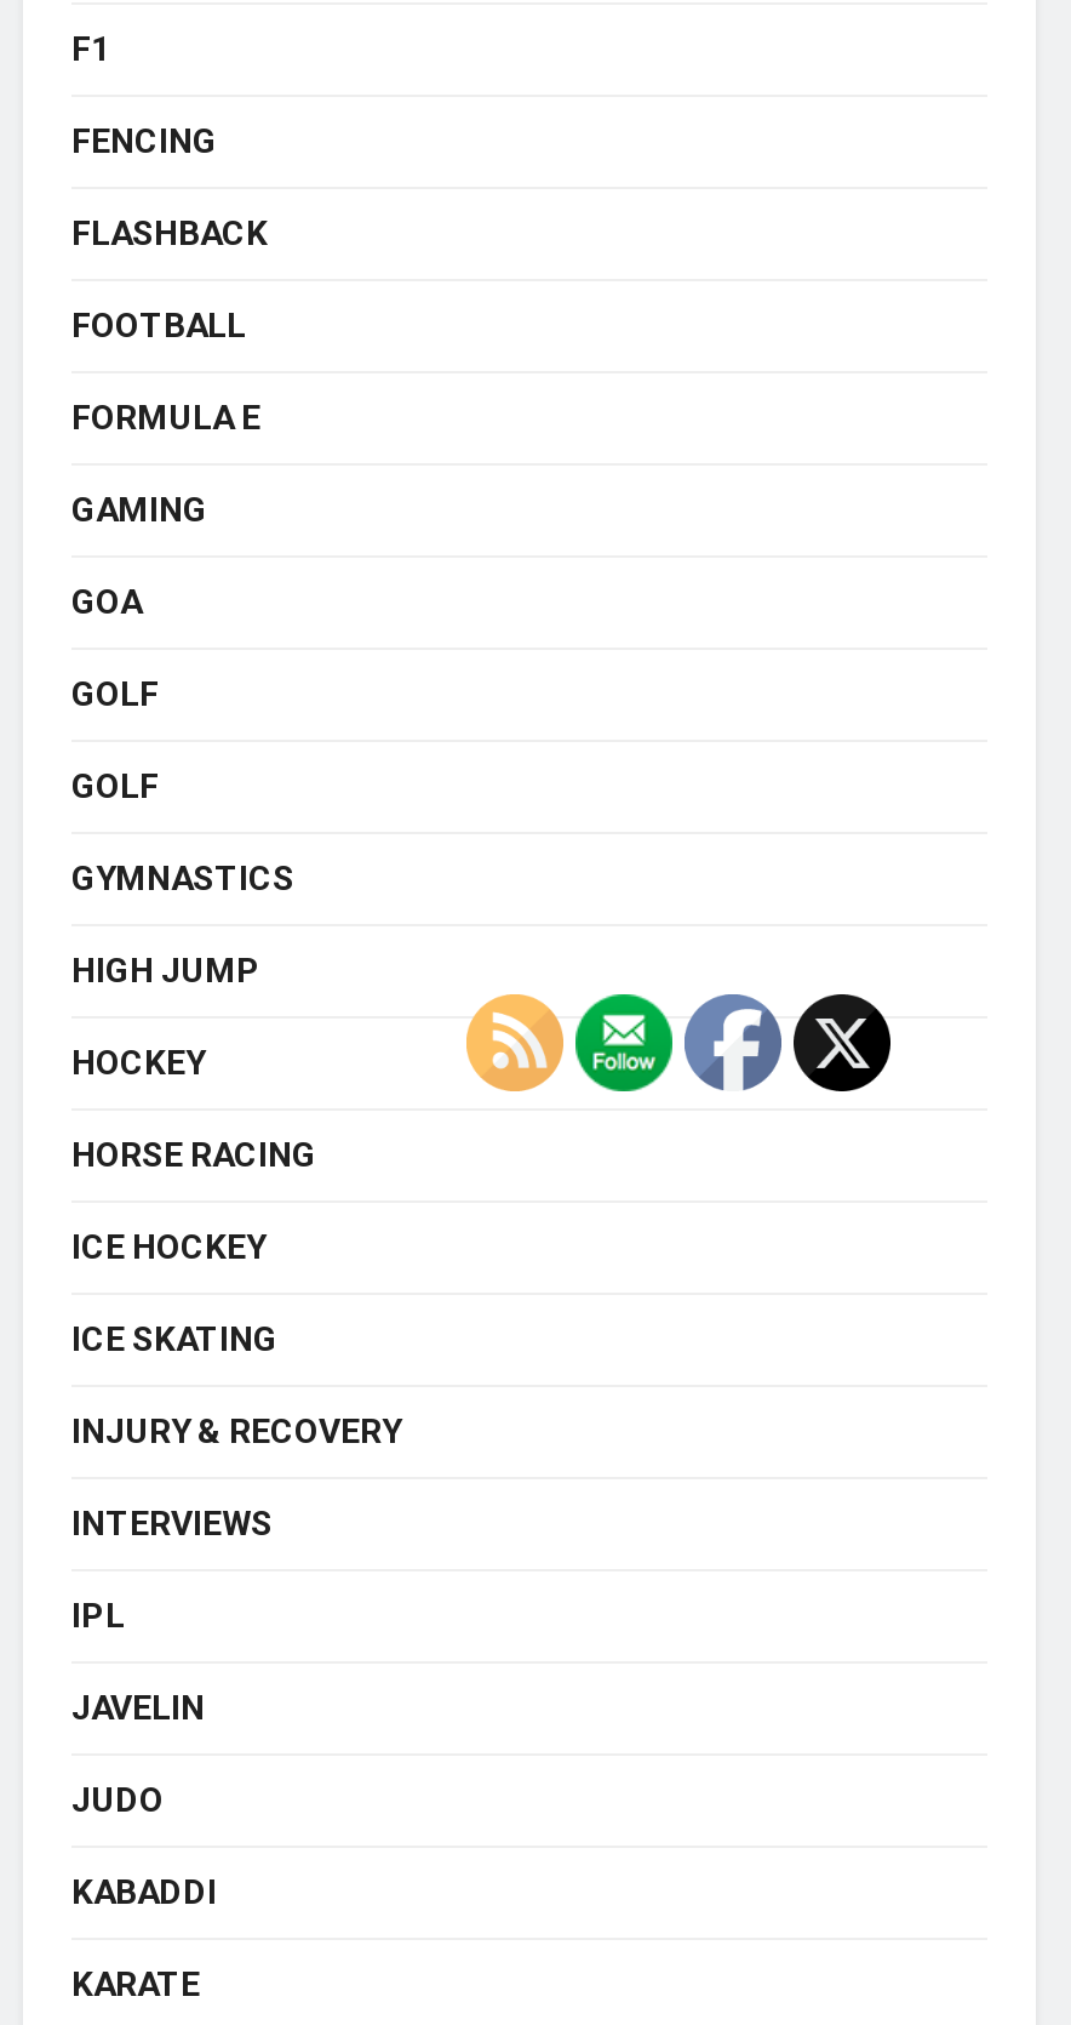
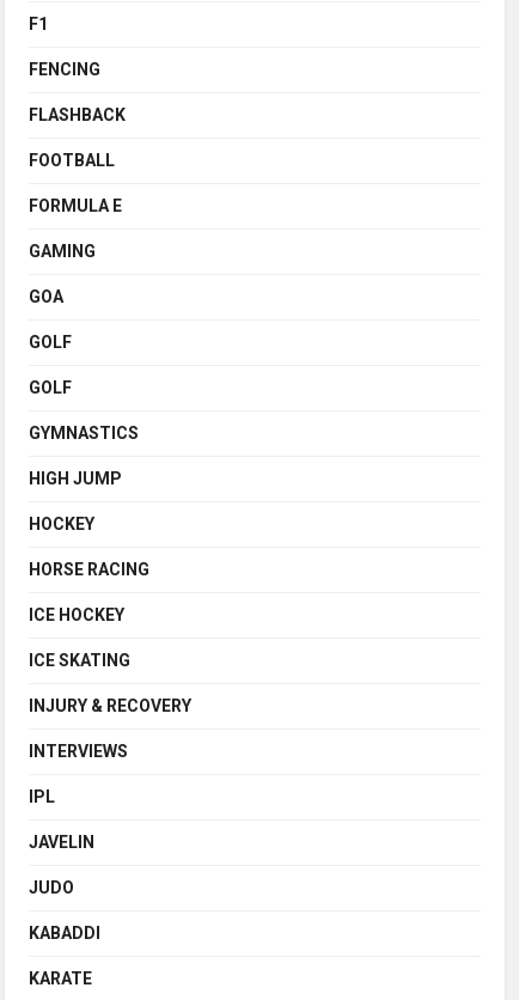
- [image]
